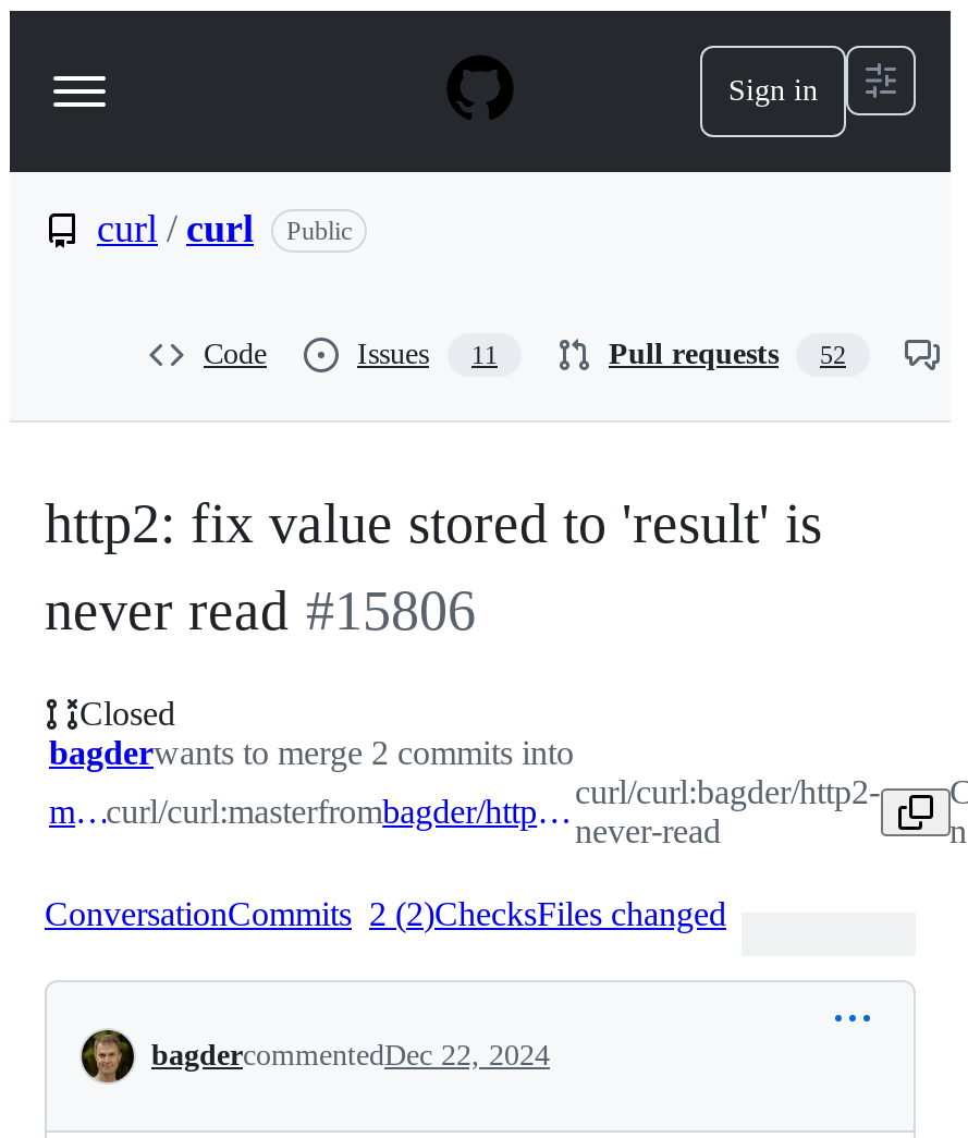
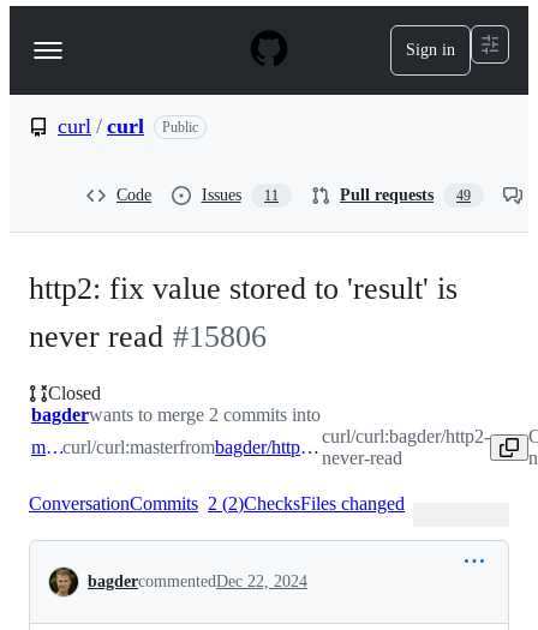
- Pull requests 52
+ Pull requests 49
